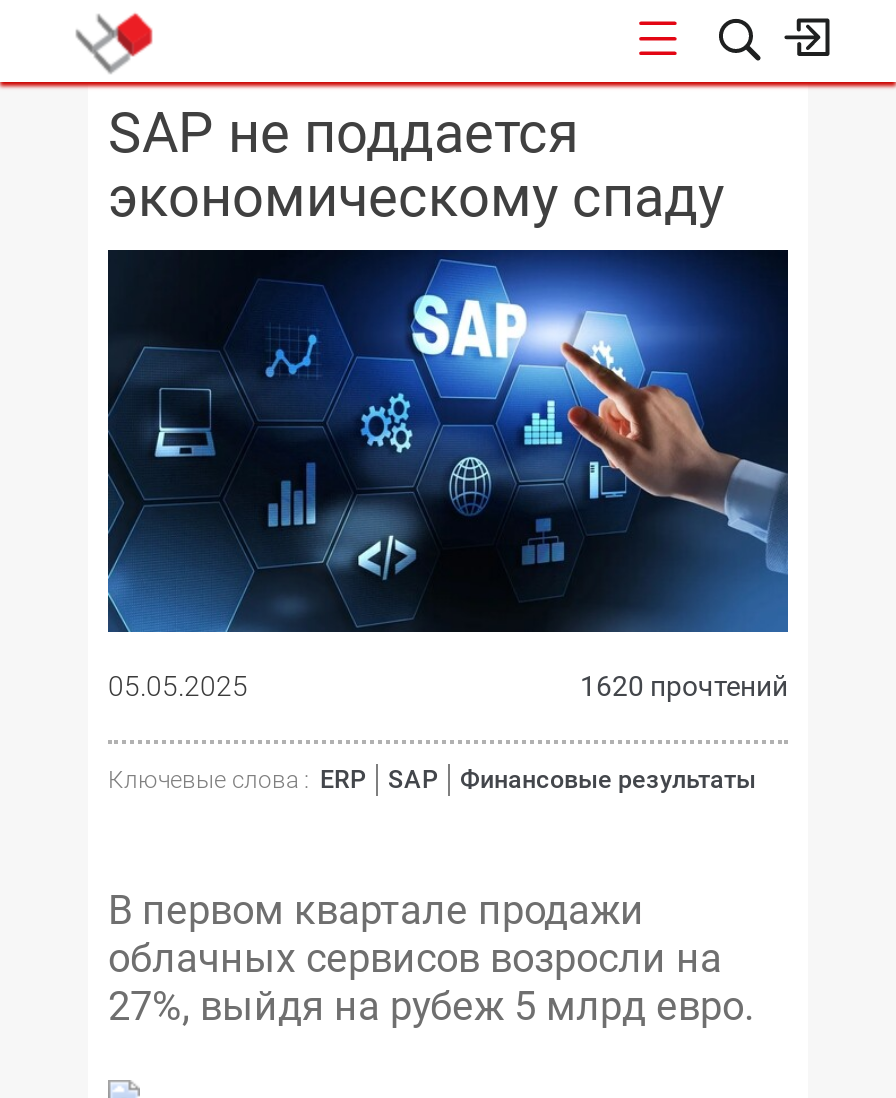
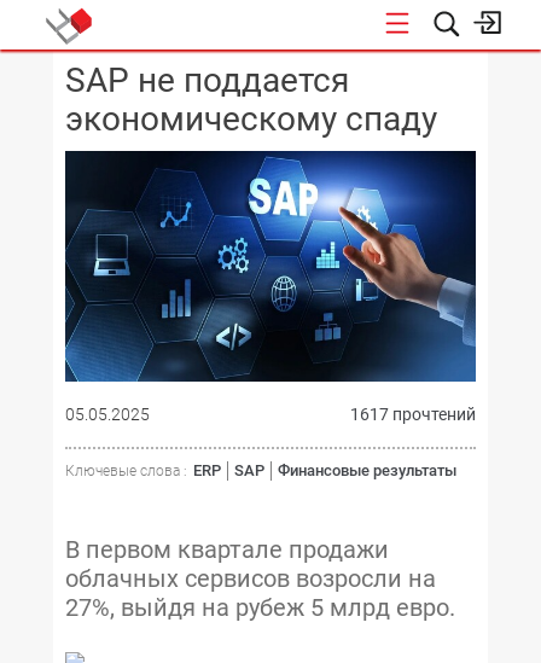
- 1620 прочтений
+ 1617 прочтений
